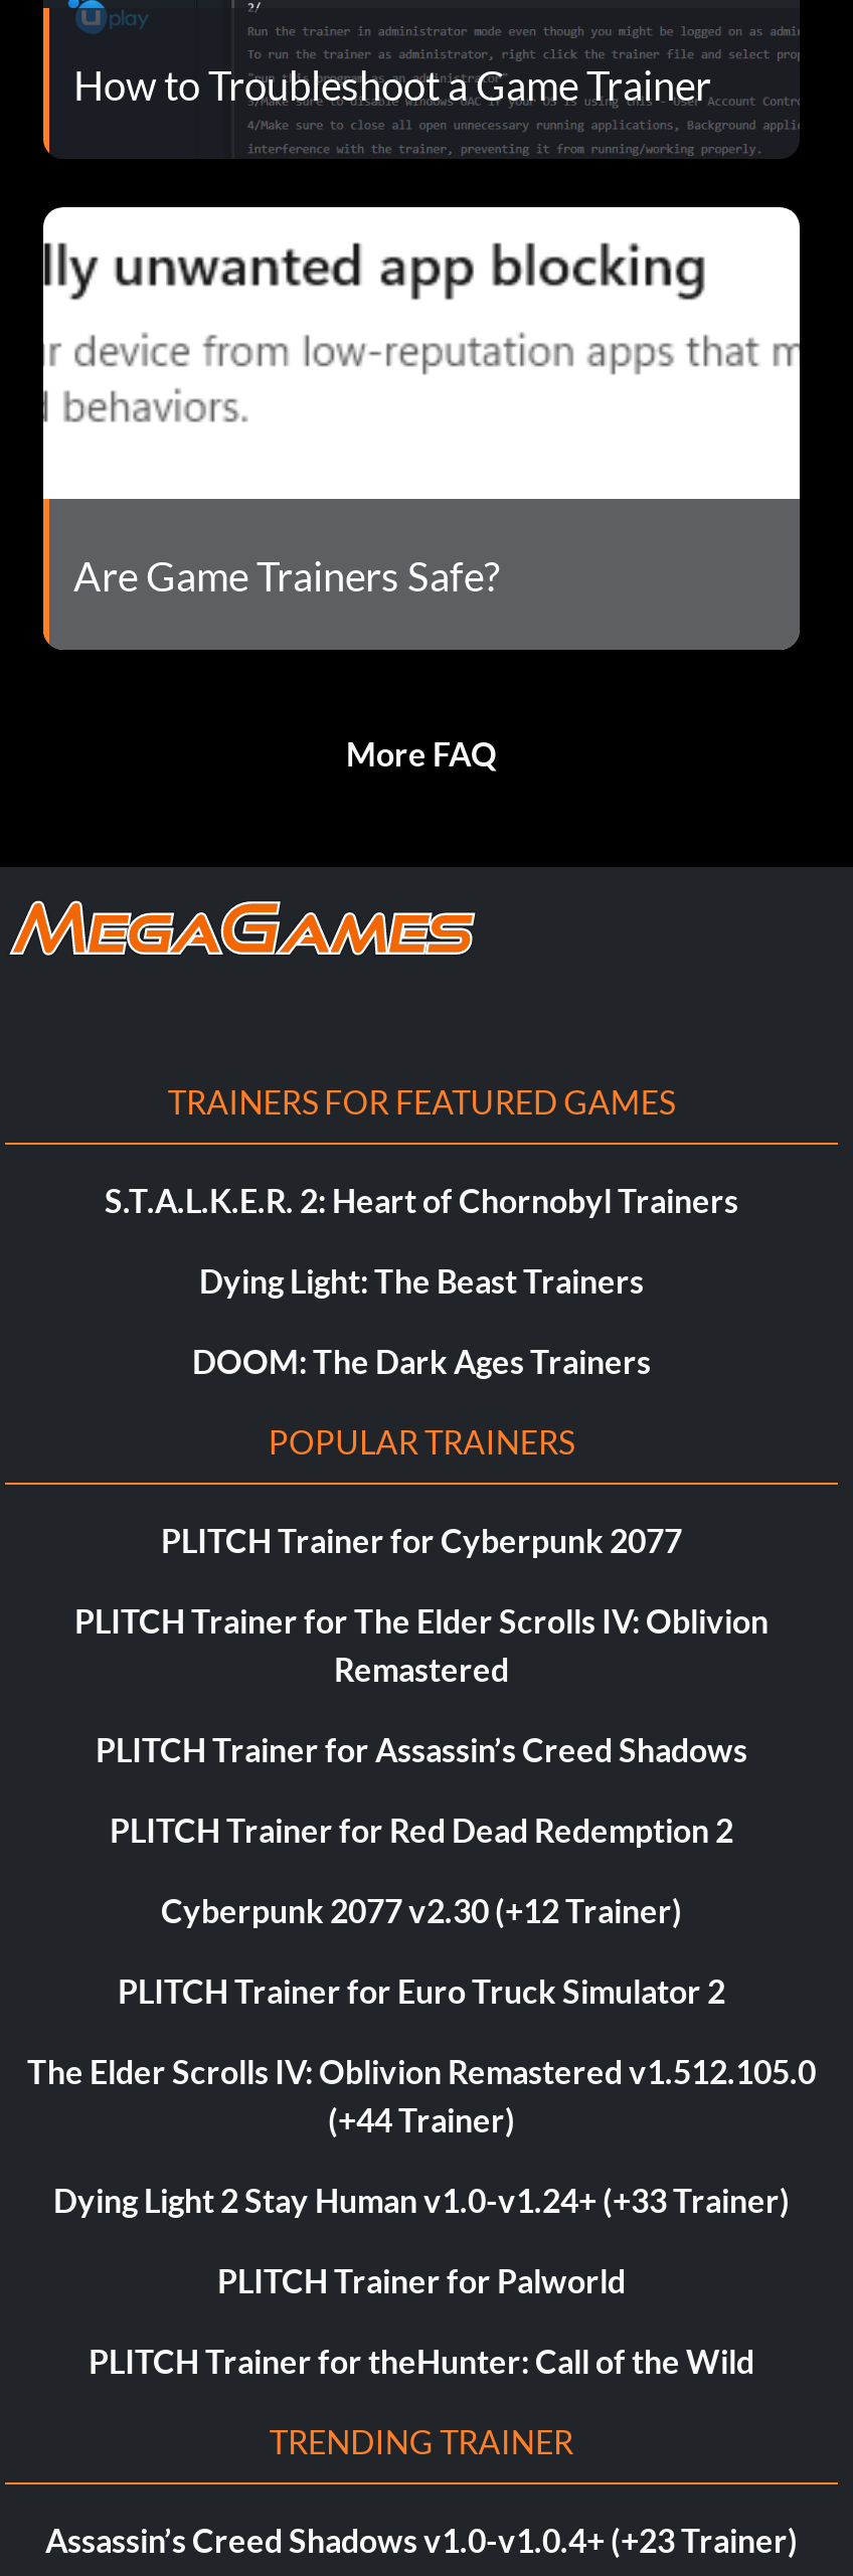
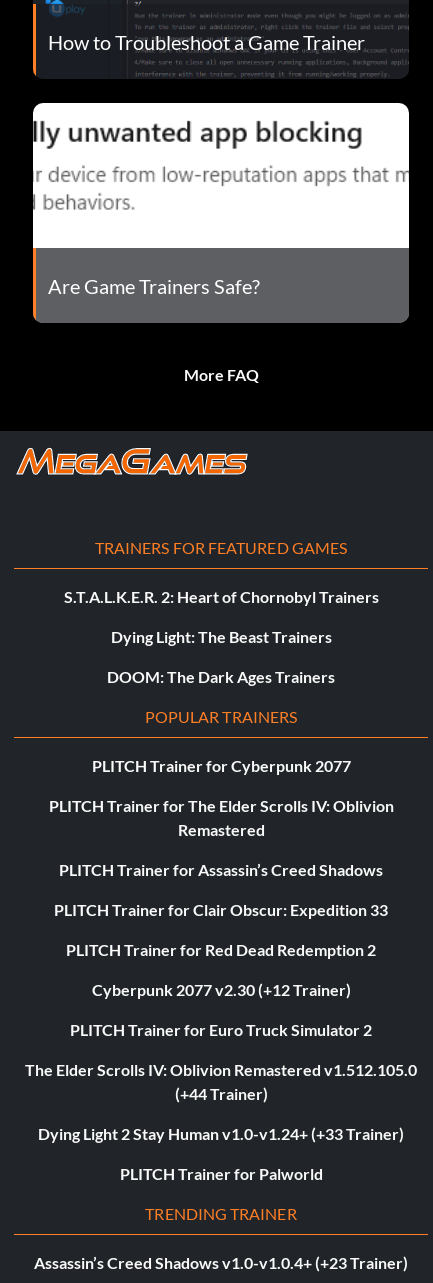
+ PLITCH Trainer for Clair Obscur: Expedition 33

moved down: PLITCH Trainer for Red Dead Redemption 2 | Cyberpunk 2077 v2.30 (+12 Trainer) | PLITCH Trainer for Euro Truck Simulator 2 | The Elder Scrolls IV: Oblivion Remastered v1.512.105.0 | (+44 Trainer) | Dying Light 2 Stay Human v1.0-v1.24+ (+33 Trainer) | PLITCH Trainer for Palworld

- PLITCH Trainer for theHunter: Call of the Wild
